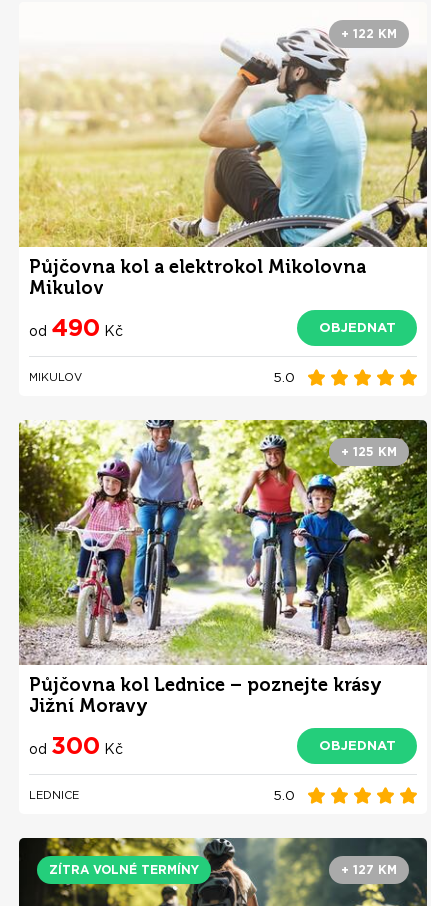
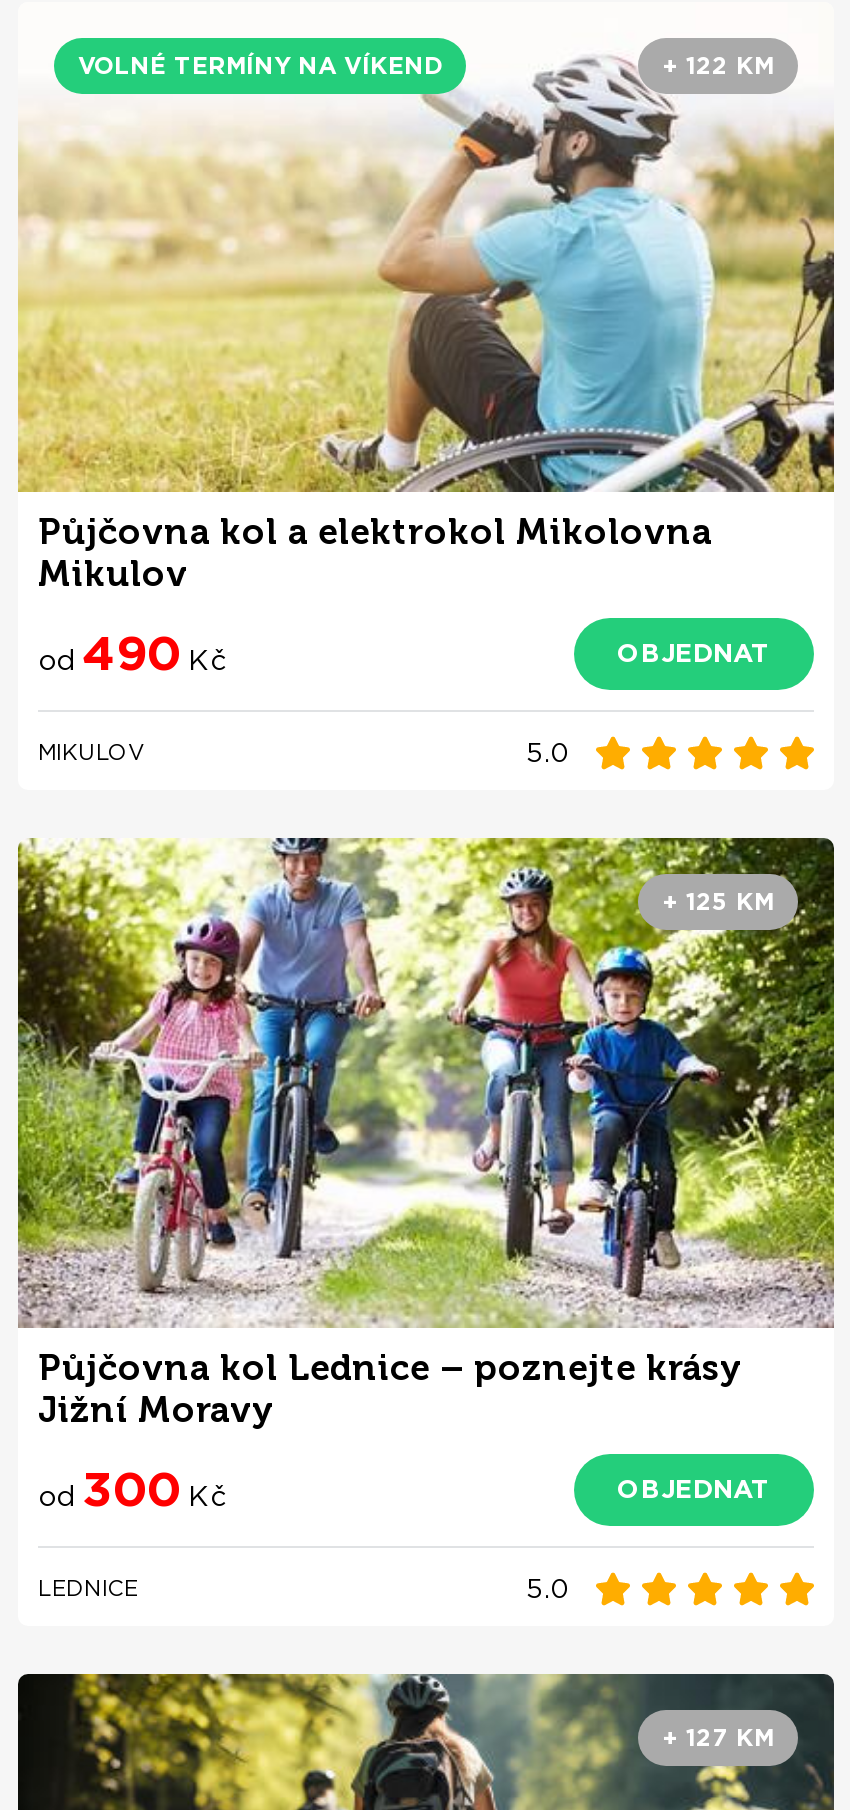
+ VOLNÉ TERMÍNY NA VÍKEND

- ZÍTRA VOLNÉ TERMÍNY
